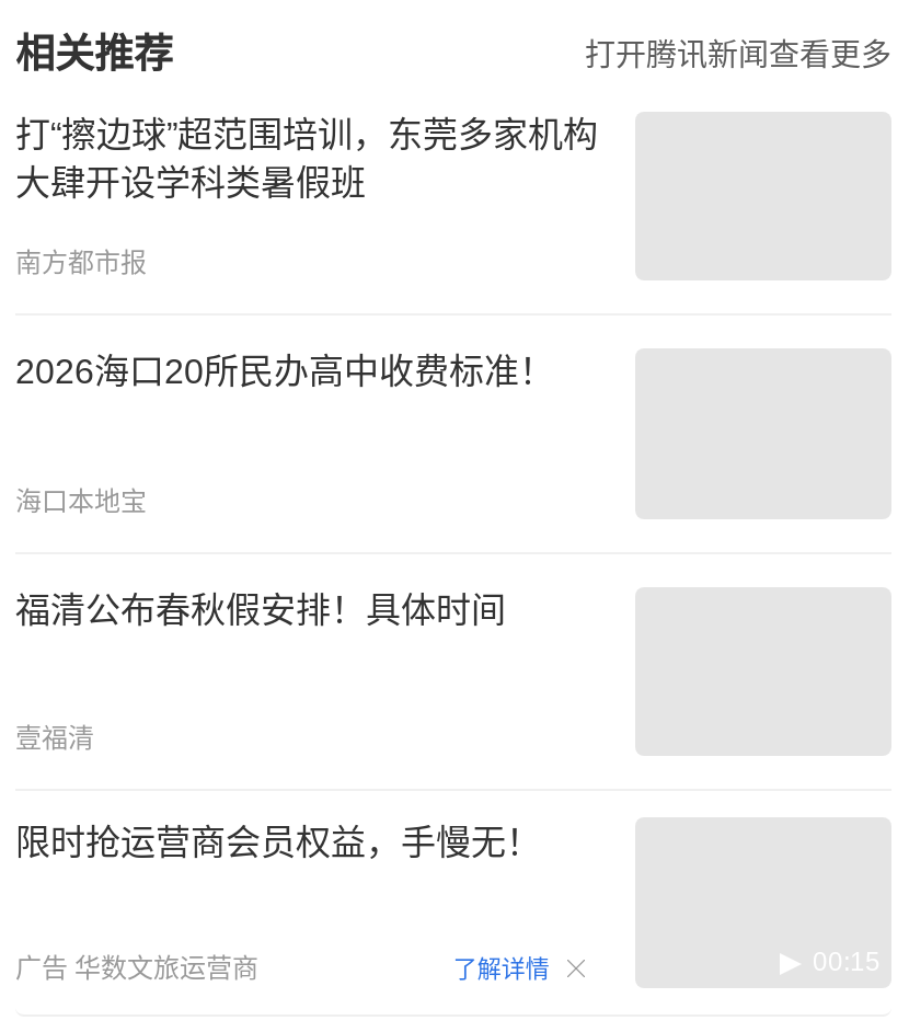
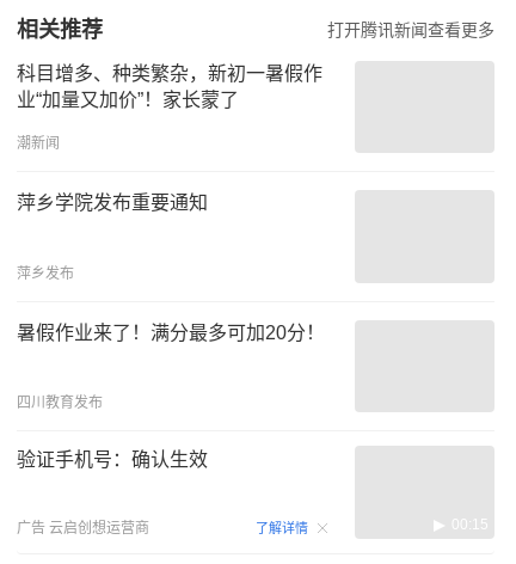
- 打“擦边球”超范围培训，东莞多家机构
- 大肆开设学科类暑假班
+ 科目增多、种类繁杂，新初一暑假作
+ 业“加量又加价”！家长蒙了

- 南方都市报
+ 潮新闻

- 2026海口20所民办高中收费标准！
+ 萍乡学院发布重要通知

- 海口本地宝
+ 萍乡发布

- 福清公布春秋假安排！具体时间
+ 暑假作业来了！满分最多可加20分！

- 壹福清
+ 四川教育发布

- 限时抢运营商会员权益，手慢无！
+ 验证手机号：确认生效

- 广告华数文旅运营商
+ 广告云启创想运营商
